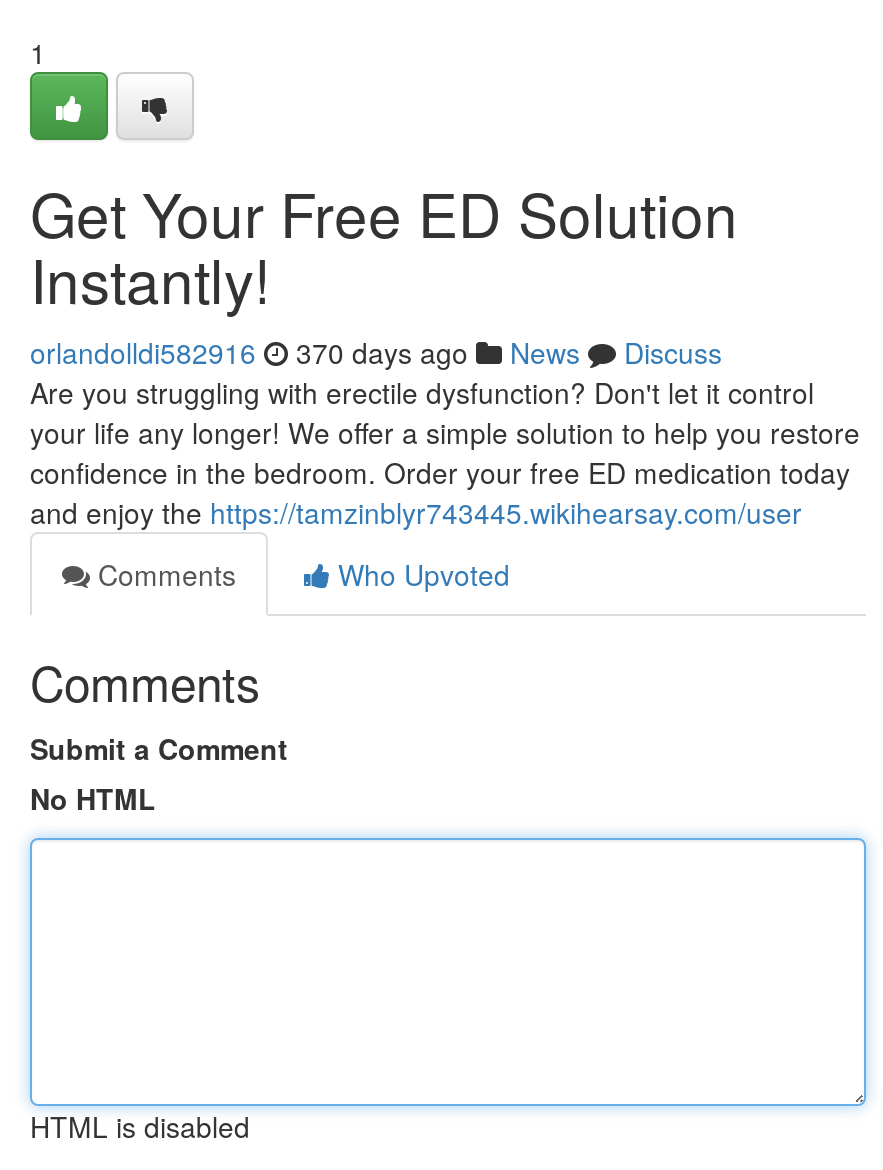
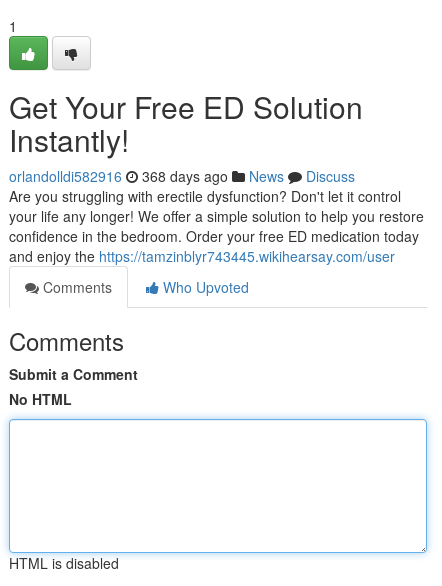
- orlandolldi582916 370 days ago News Discuss
+ orlandolldi582916 368 days ago News Discuss
